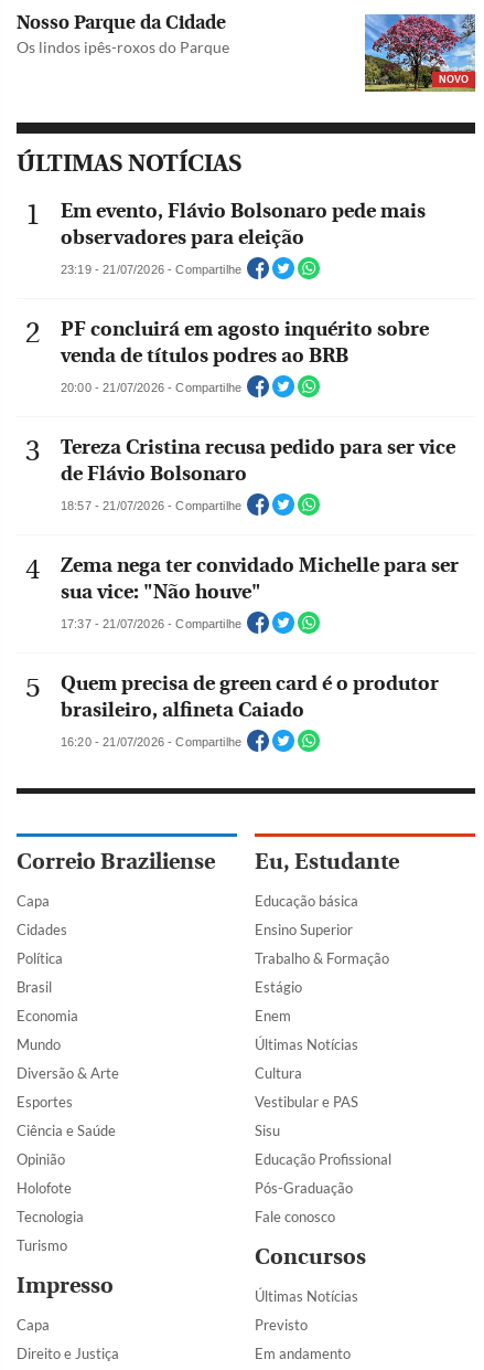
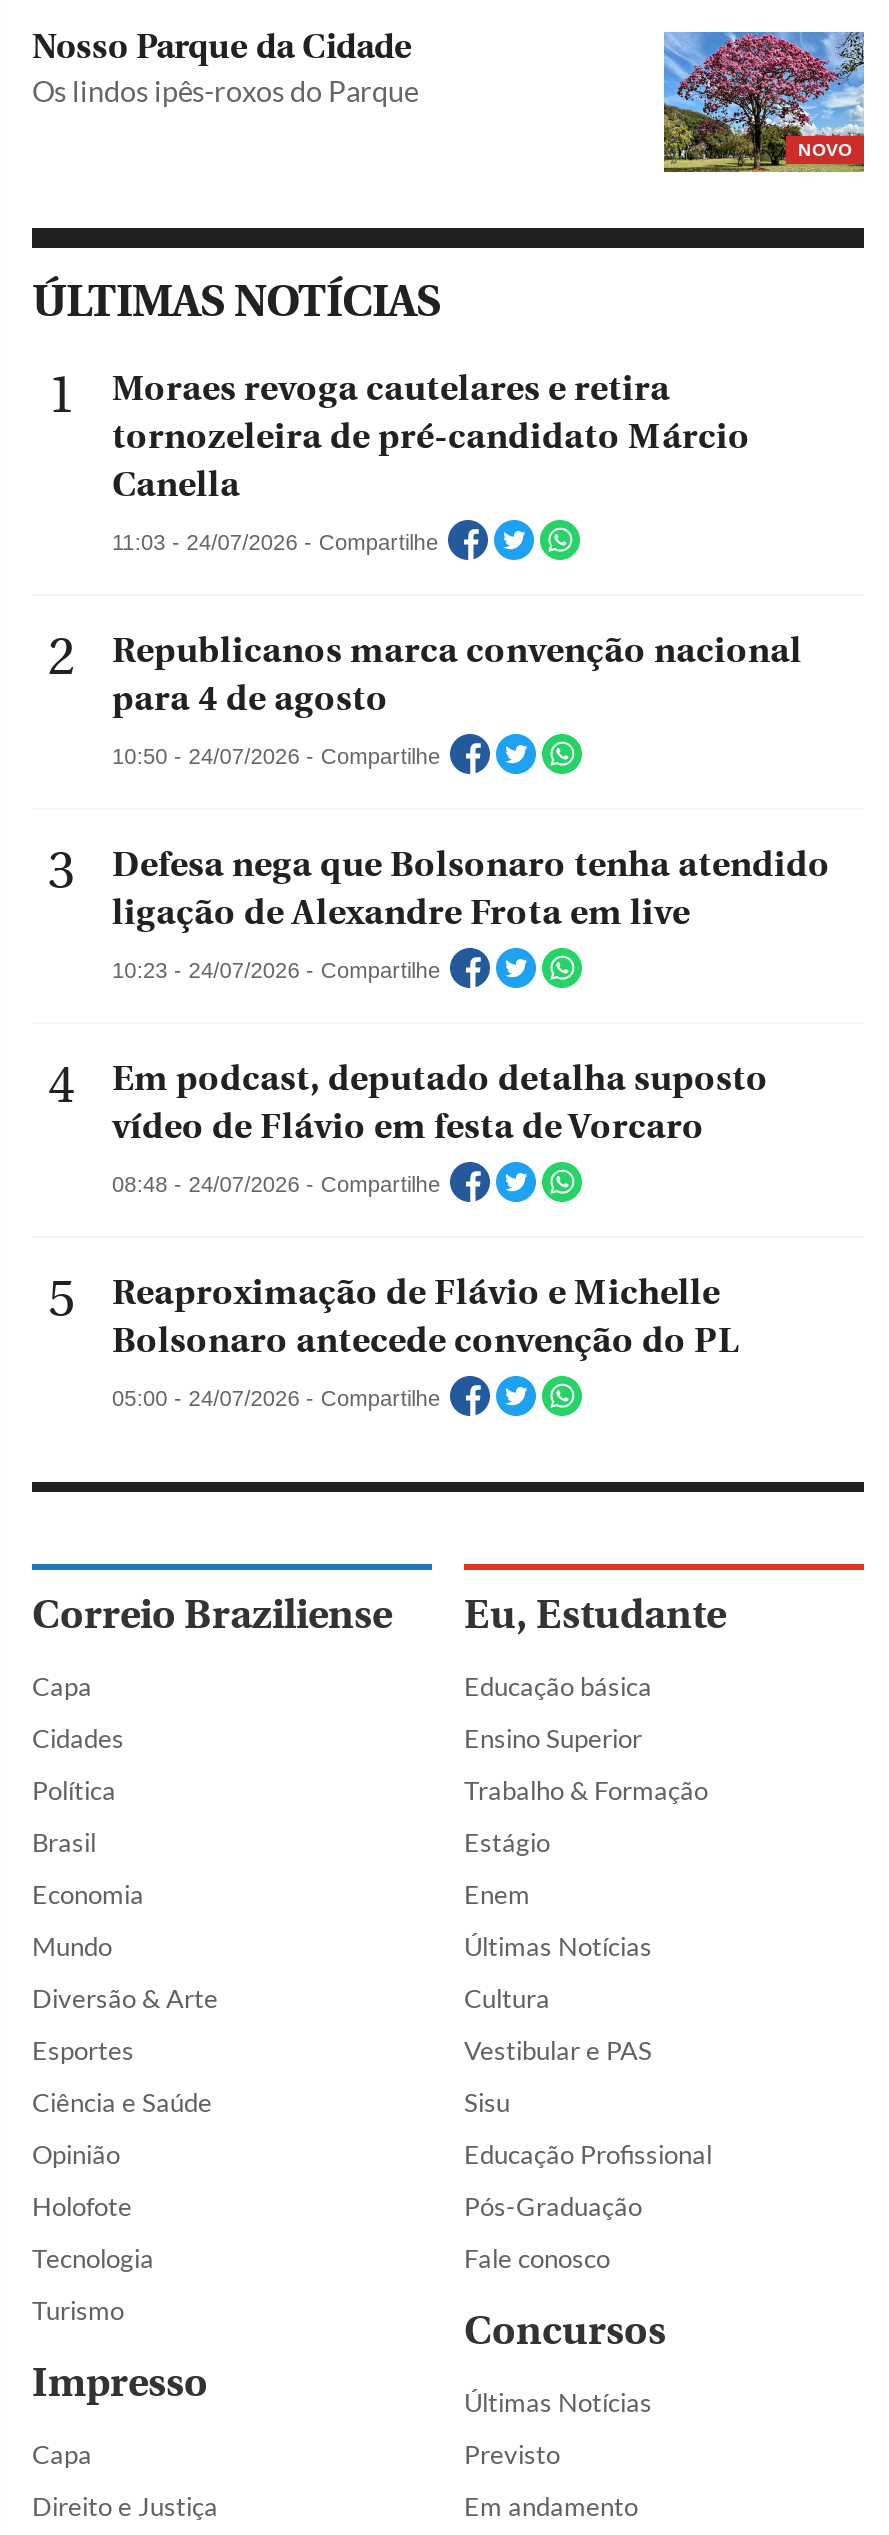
- Em evento, Flávio Bolsonaro pede mais
- observadores para eleição
+ Moraes revoga cautelares e retira
+ tornozeleira de pré-candidato Márcio
+ Canella

- 23:19 - 21/07/2026 - Compartilhe
+ 11:03 - 24/07/2026 - Compartilhe

- PF concluirá em agosto inquérito sobre
- venda de títulos podres ao BRB
+ Republicanos marca convenção nacional
+ para 4 de agosto

- 20:00 - 21/07/2026 - Compartilhe
+ 10:50 - 24/07/2026 - Compartilhe

- Tereza Cristina recusa pedido para ser vice
- de Flávio Bolsonaro
+ Defesa nega que Bolsonaro tenha atendido
+ ligação de Alexandre Frota em live

- 18:57 - 21/07/2026 - Compartilhe
+ 10:23 - 24/07/2026 - Compartilhe

- Zema nega ter convidado Michelle para ser
- sua vice: "Não houve"
+ Em podcast, deputado detalha suposto
+ vídeo de Flávio em festa de Vorcaro

- 17:37 - 21/07/2026 - Compartilhe
+ 08:48 - 24/07/2026 - Compartilhe

- Quem precisa de green card é o produtor
- brasileiro, alfineta Caiado
+ Reaproximação de Flávio e Michelle
+ Bolsonaro antecede convenção do PL

- 16:20 - 21/07/2026 - Compartilhe
+ 05:00 - 24/07/2026 - Compartilhe
